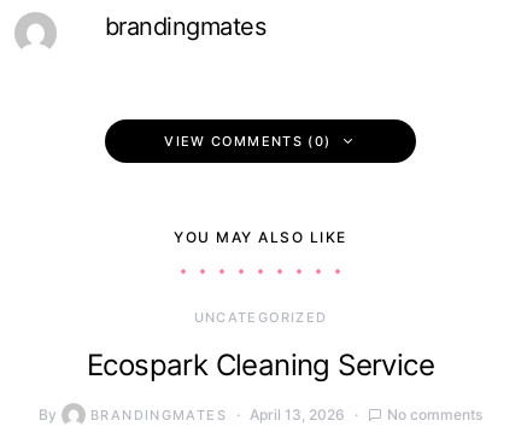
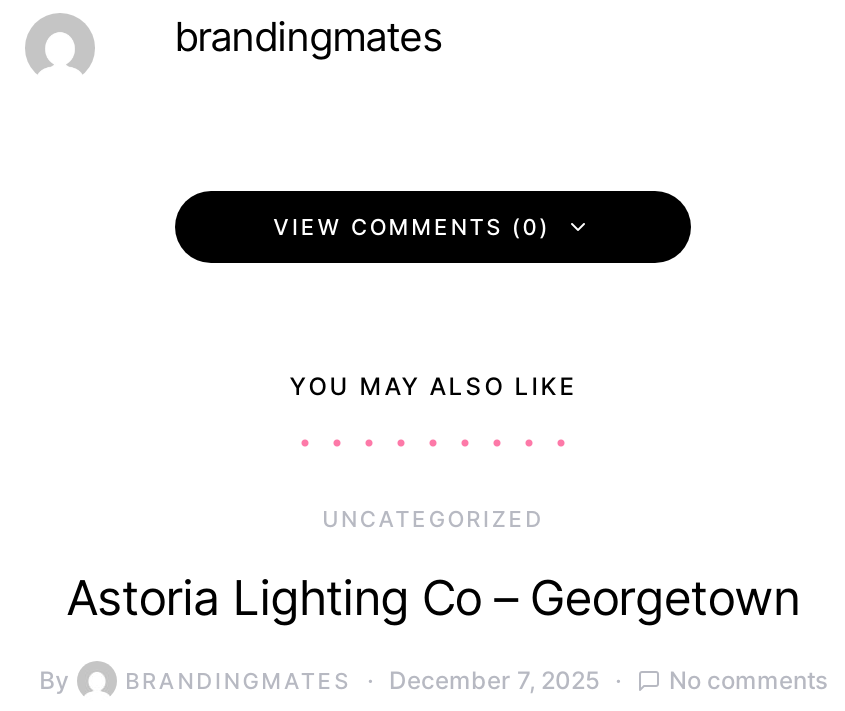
- Ecospark Cleaning Service
+ Astoria Lighting Co – Georgetown

- By BRANDINGMATES April 13, 2026
+ By BRANDINGMATES December 7, 2025
